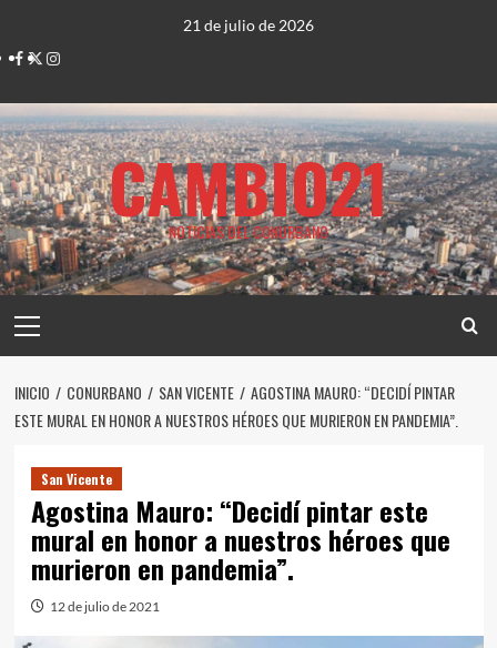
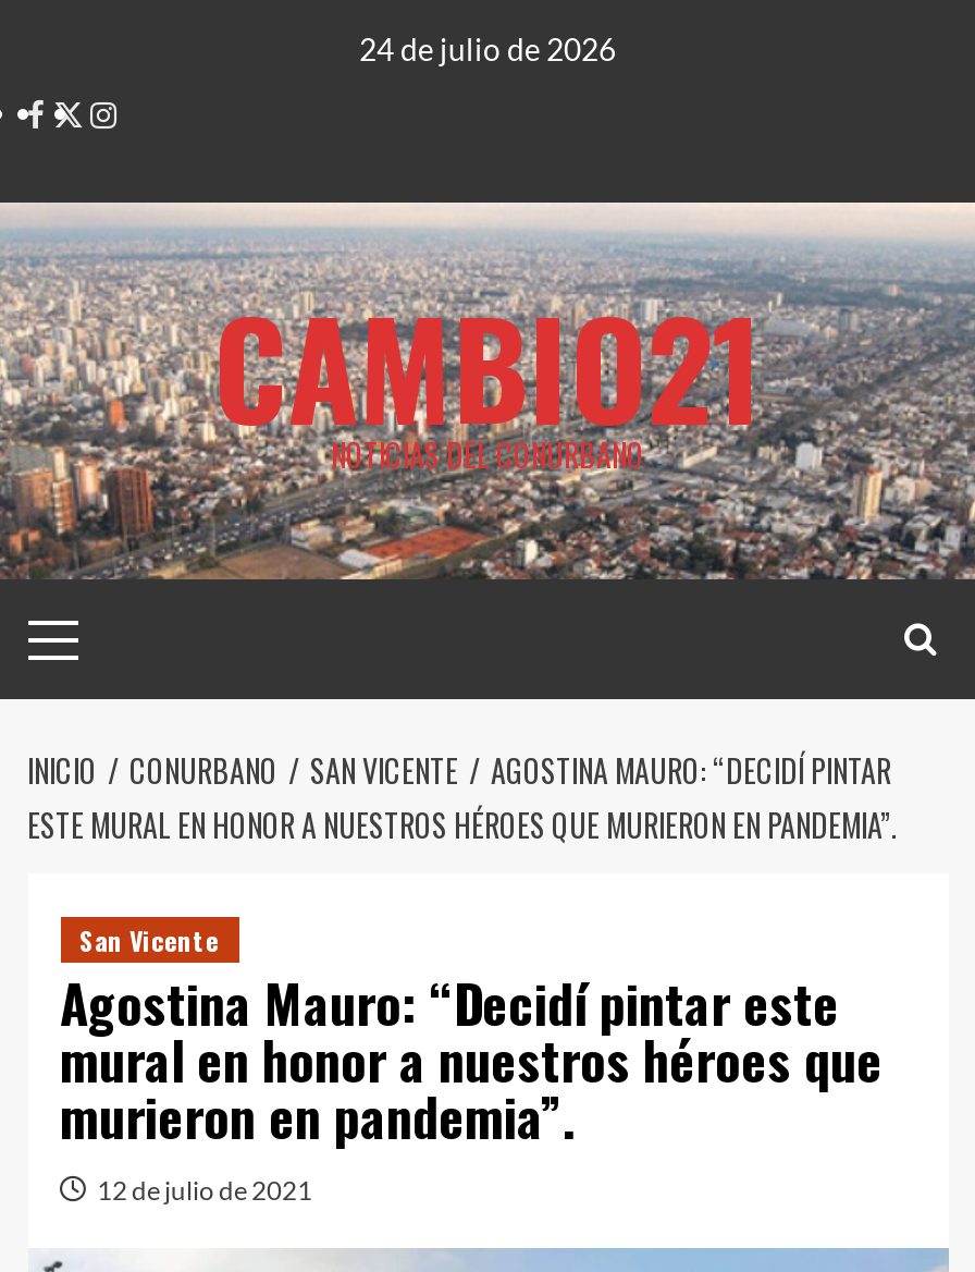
- 21 de julio de 2026
+ 24 de julio de 2026
